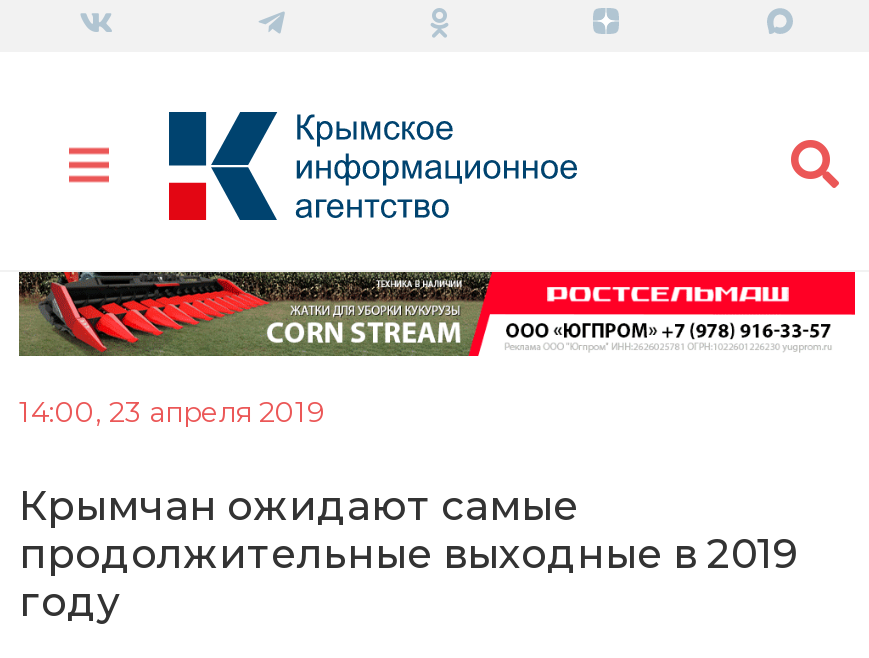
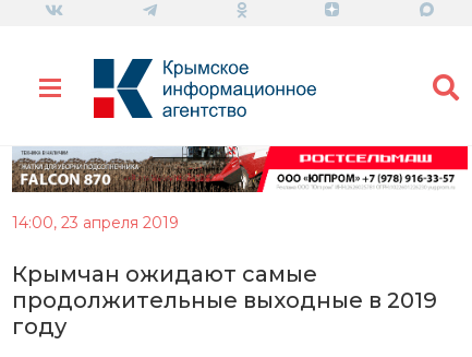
- [image]
+ [image]
